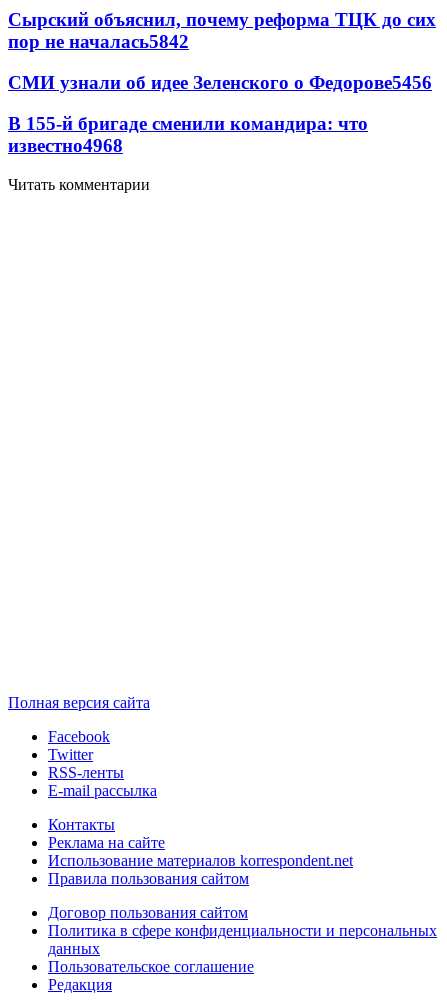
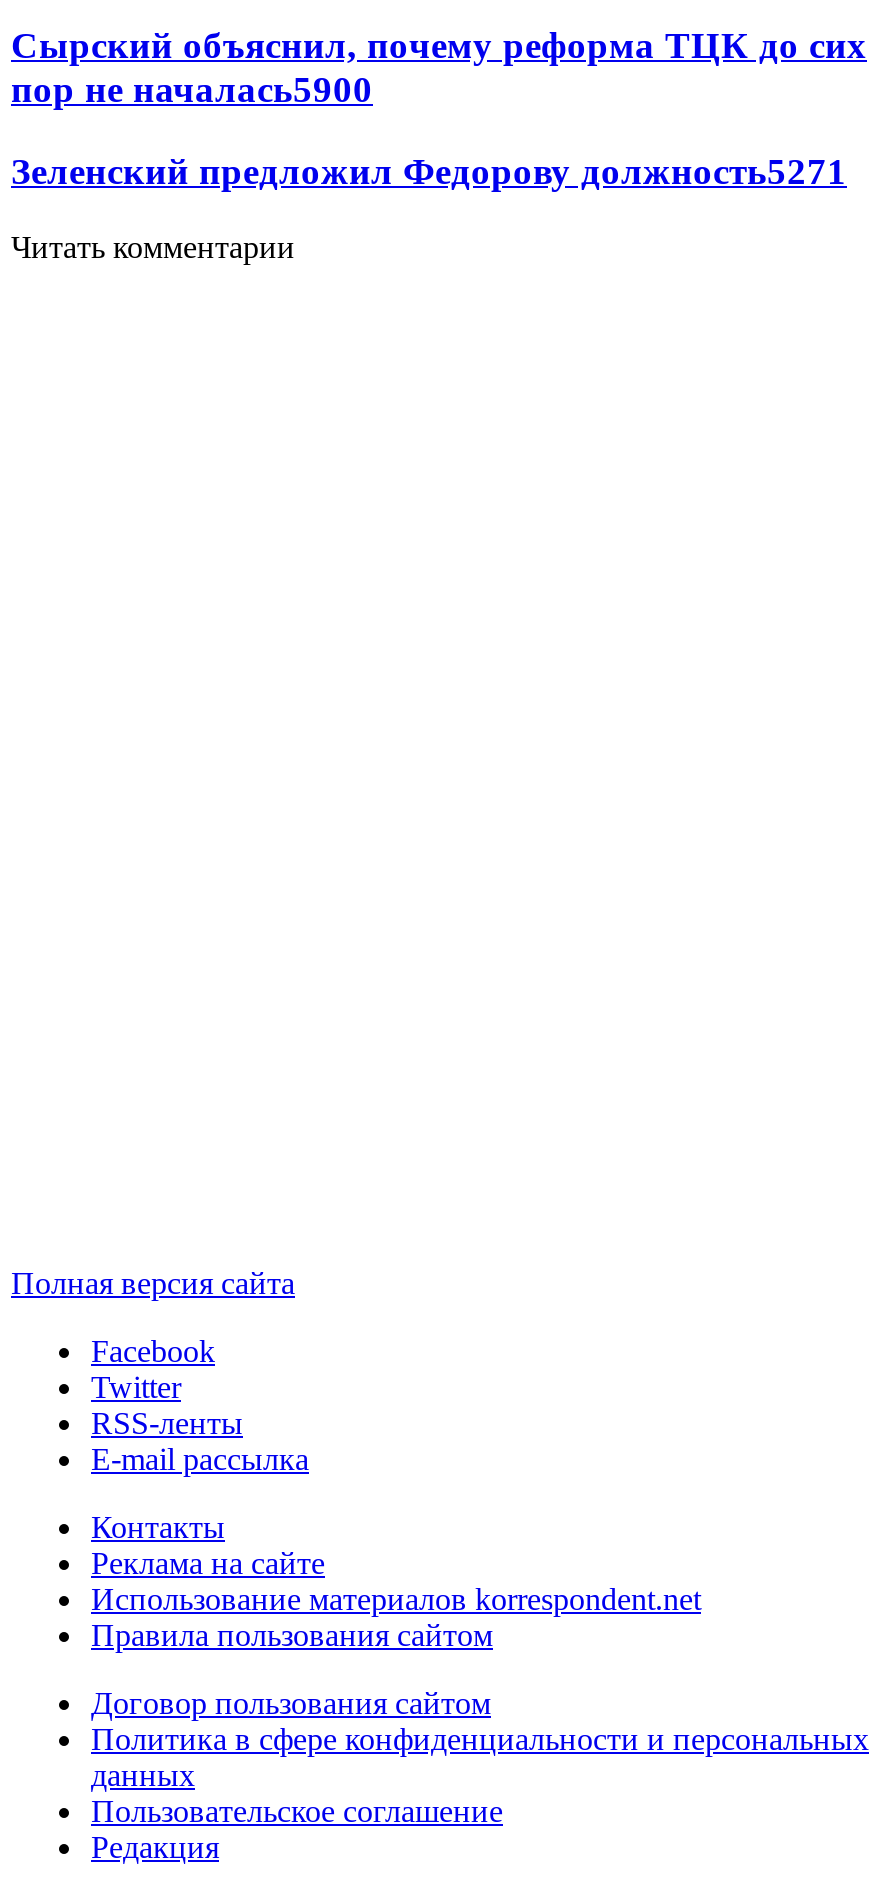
- пор не началась5842
- СМИ узнали об идее Зеленского о Федорове5456
- В 155-й бригаде сменили командира: что
- известно4968
+ пор не началась5900
+ Зеленский предложил Федорову должность5271
